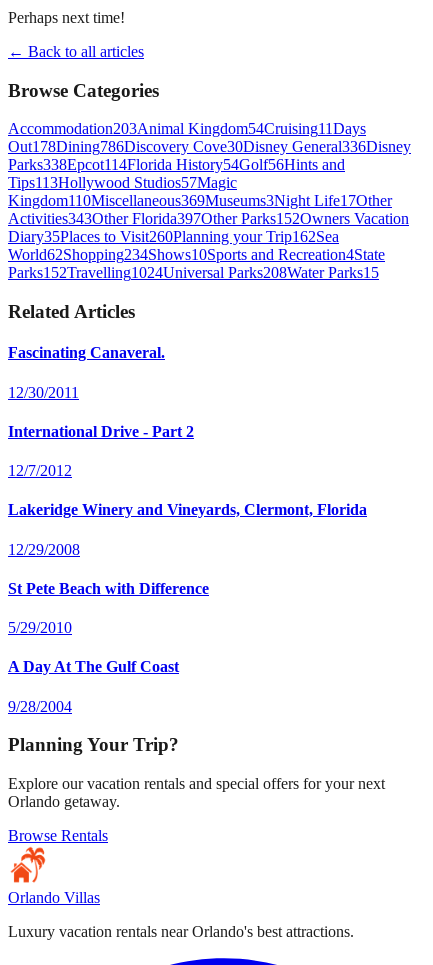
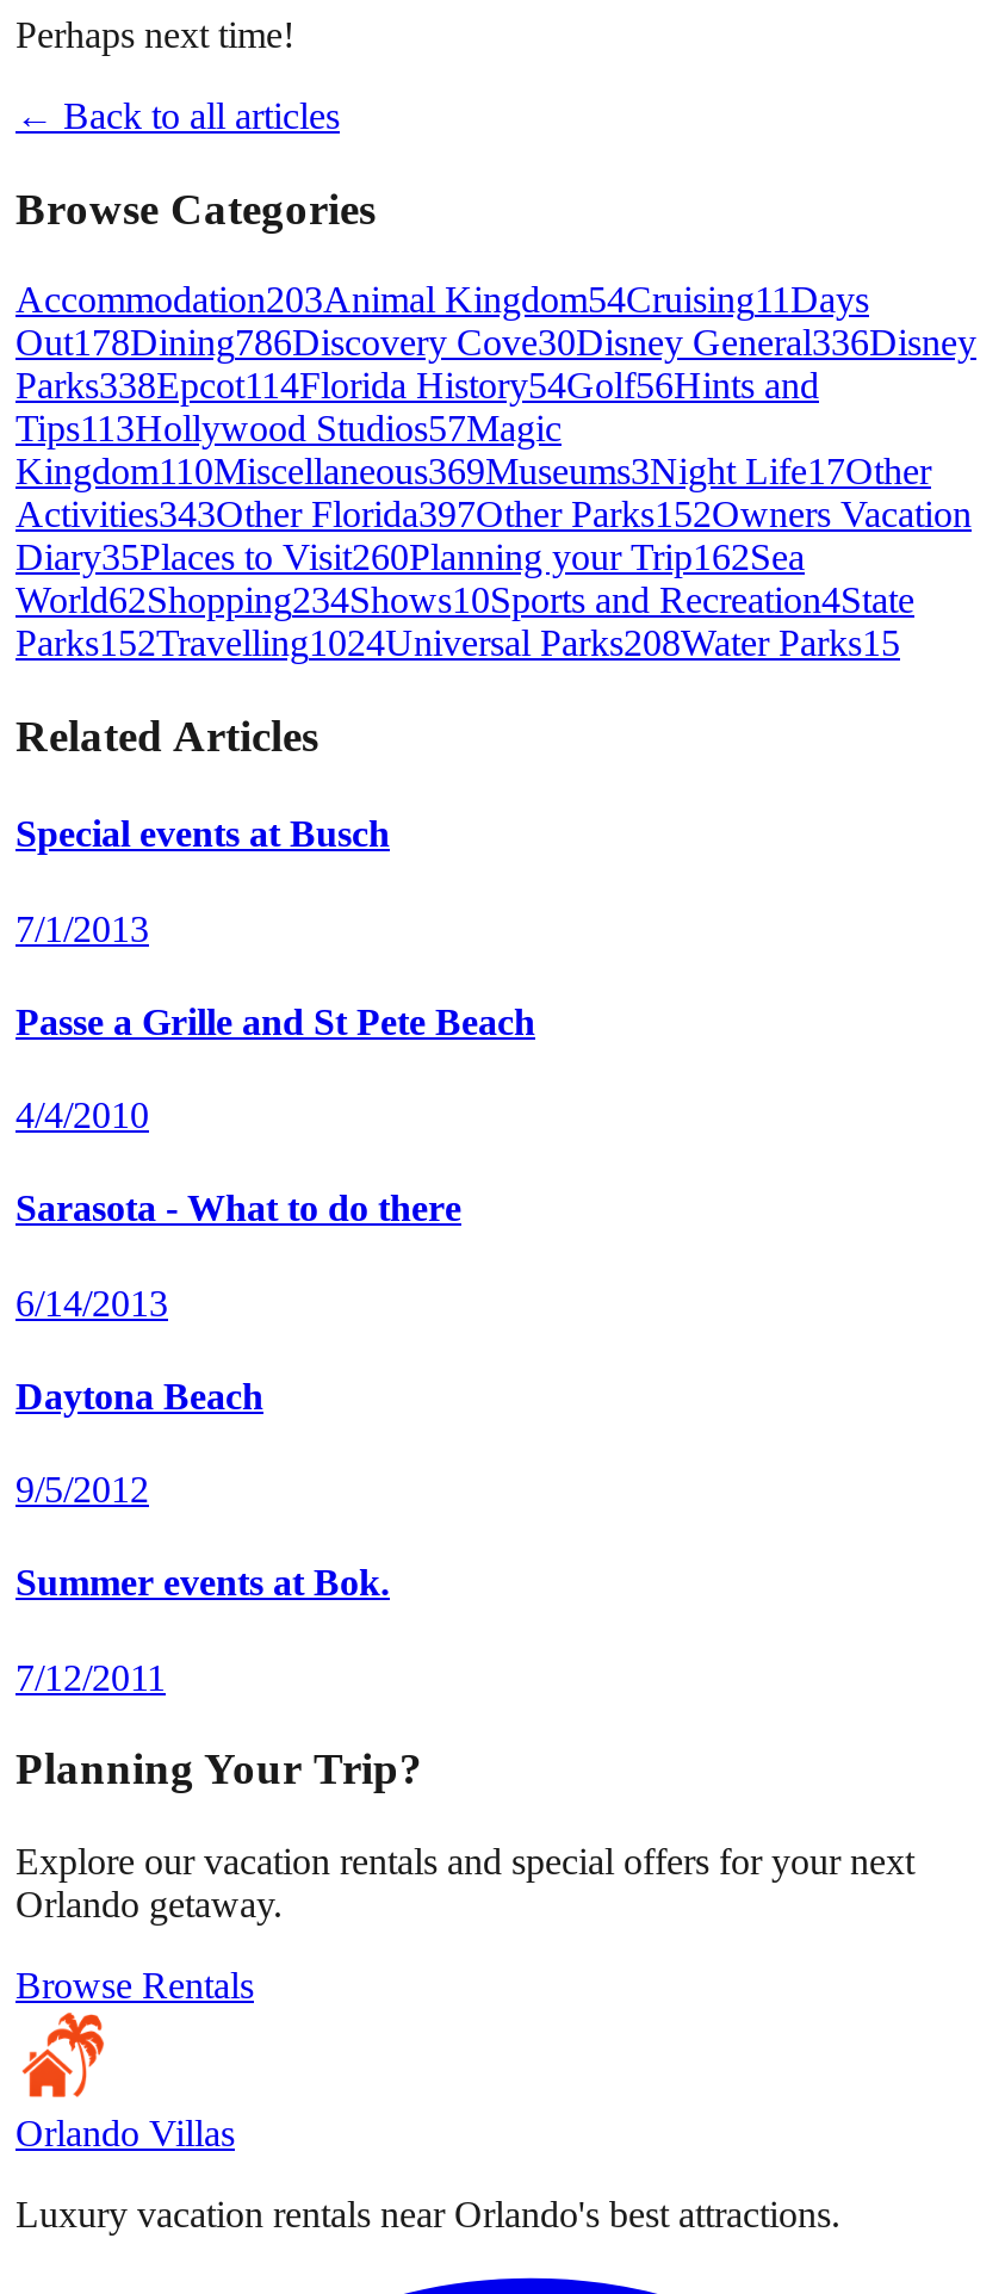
- Fascinating Canaveral.
+ Special events at Busch

- 12/30/2011
+ 7/1/2013

- International Drive - Part 2
+ Passe a Grille and St Pete Beach

- 12/7/2012
+ 4/4/2010

- Lakeridge Winery and Vineyards, Clermont, Florida
+ Sarasota - What to do there

- 12/29/2008
+ 6/14/2013

- St Pete Beach with Difference
+ Daytona Beach

- 5/29/2010
+ 9/5/2012

- A Day At The Gulf Coast
+ Summer events at Bok.

- 9/28/2004
+ 7/12/2011
